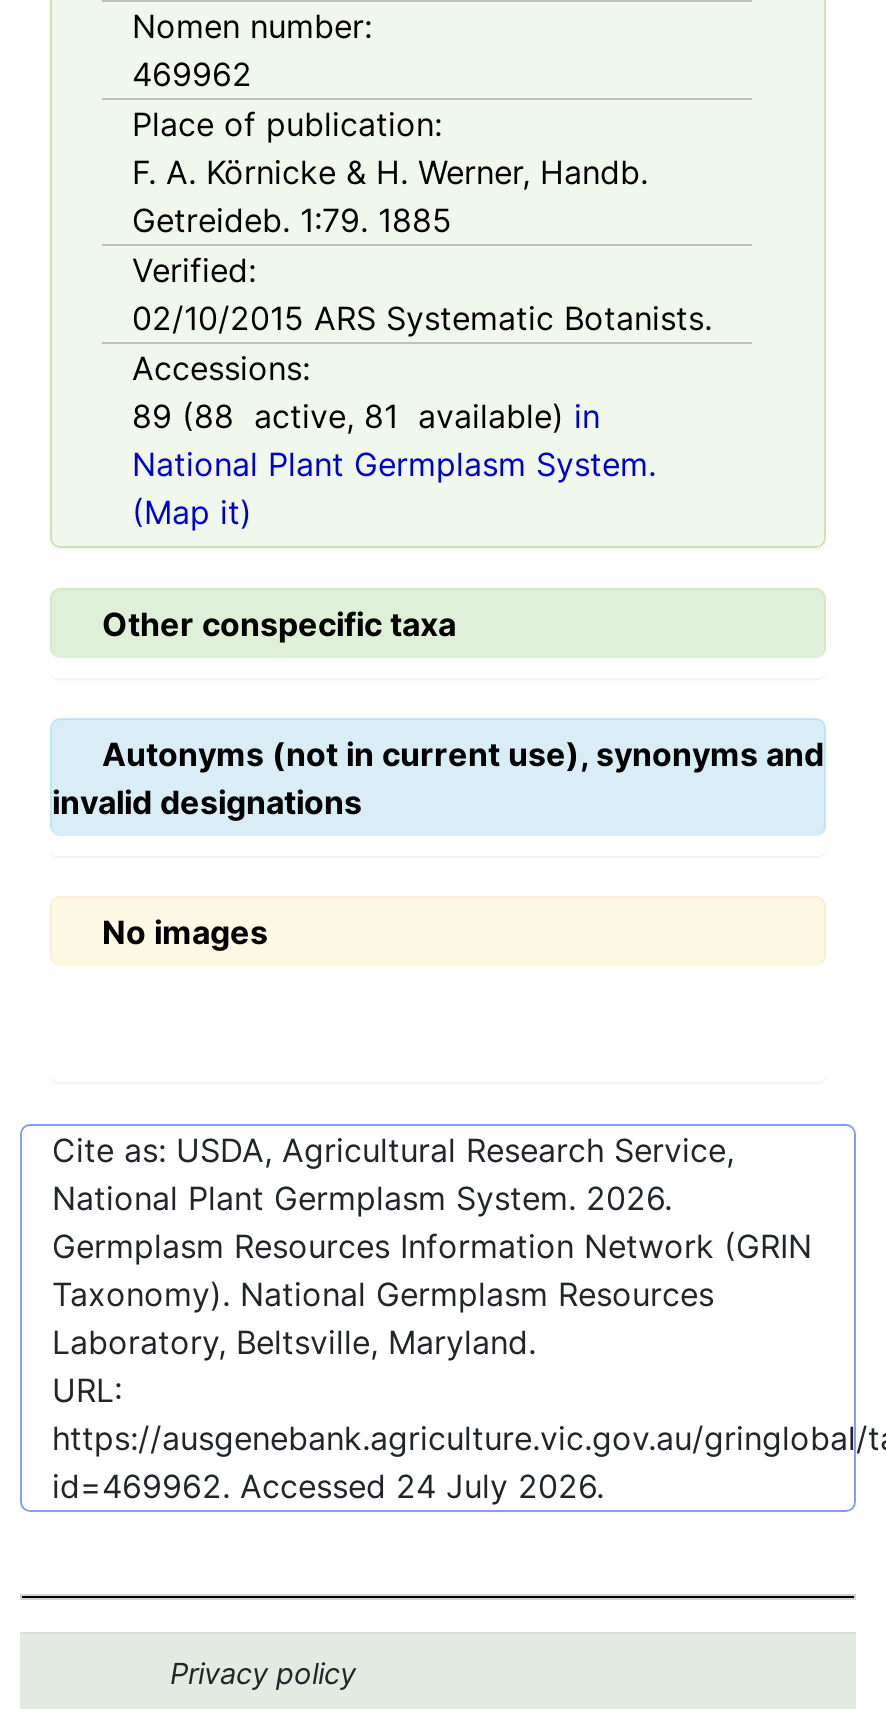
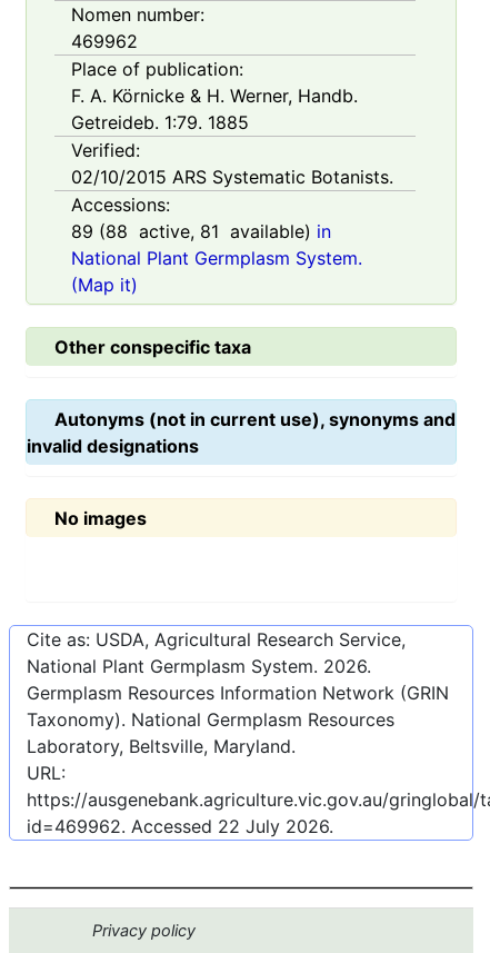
- id=469962. Accessed 24 July 2026.
+ id=469962. Accessed 22 July 2026.
